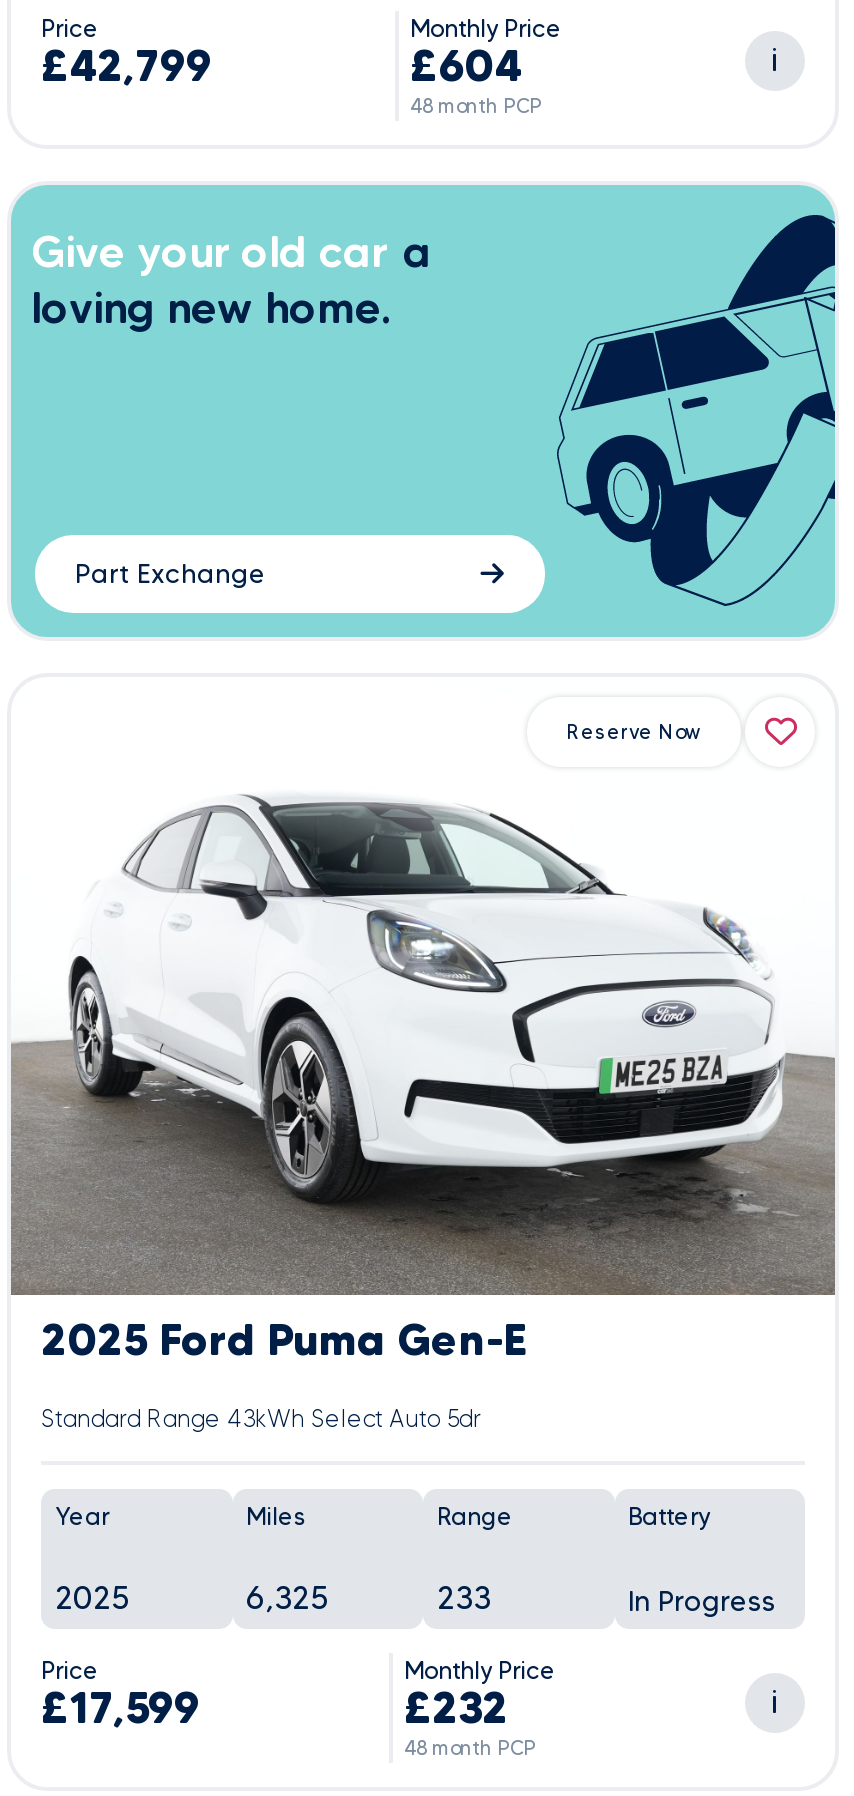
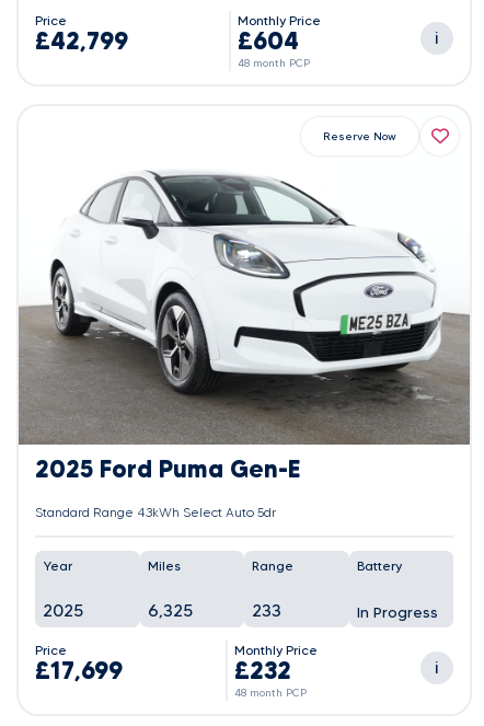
- [image]
- Give your old car a
- loving new home.

- Part Exchange

- £17,599
+ £17,699
